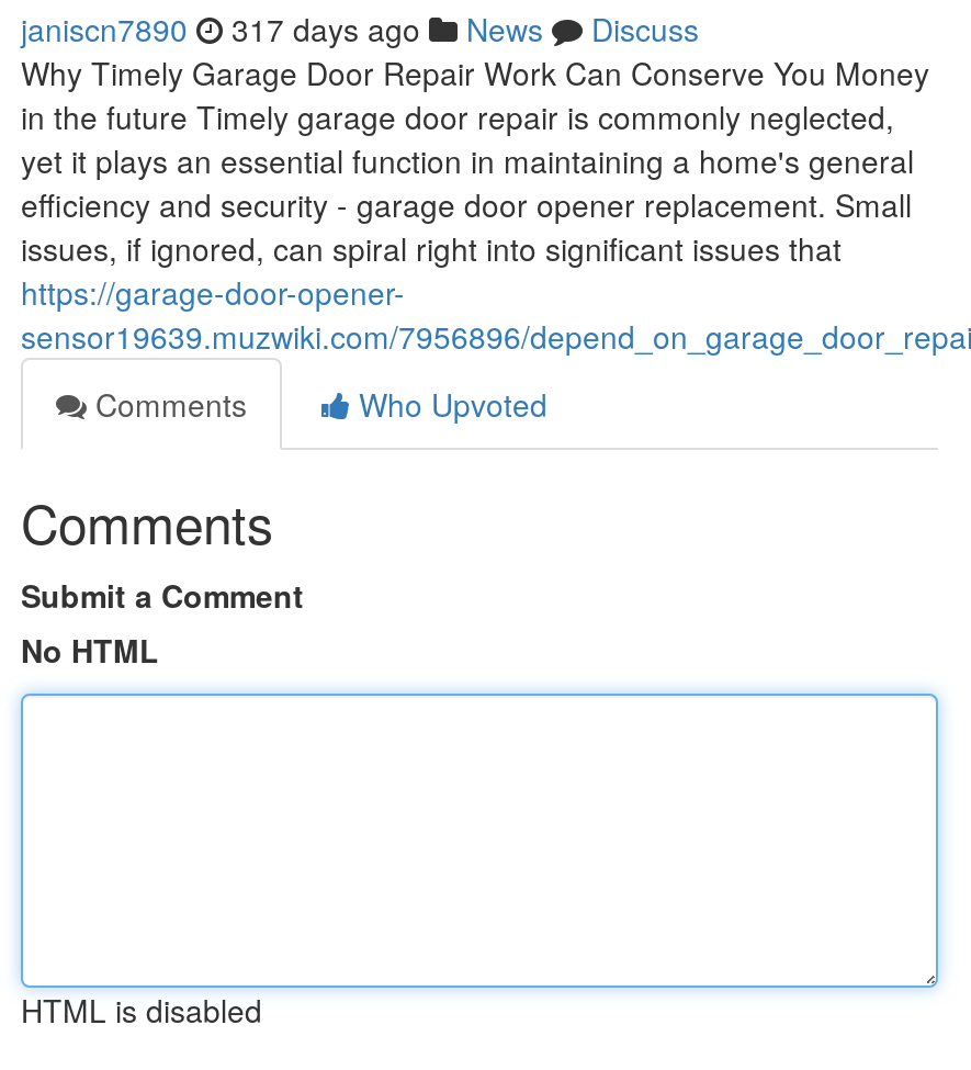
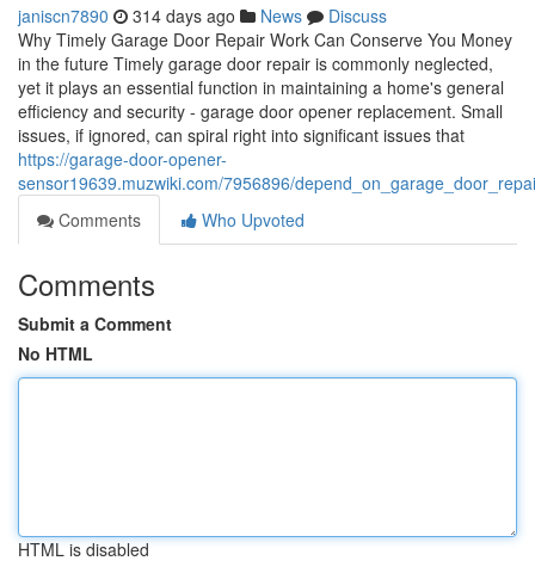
- janiscn7890 317 days ago News Discuss
+ janiscn7890 314 days ago News Discuss
